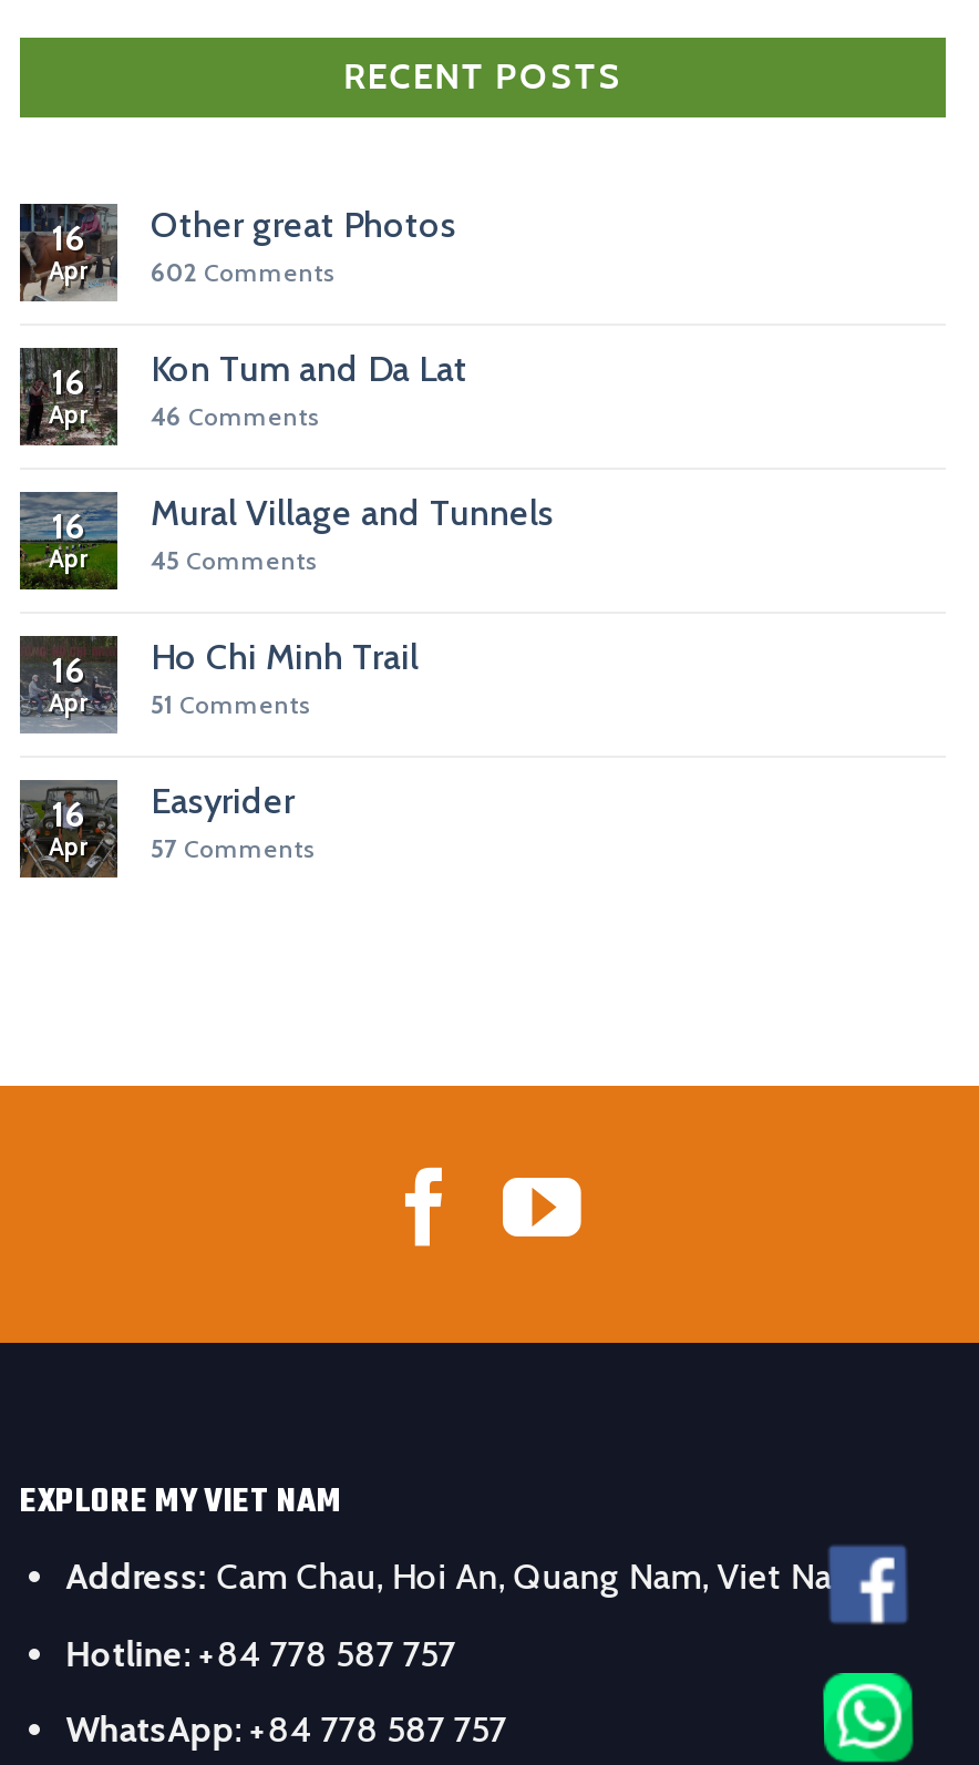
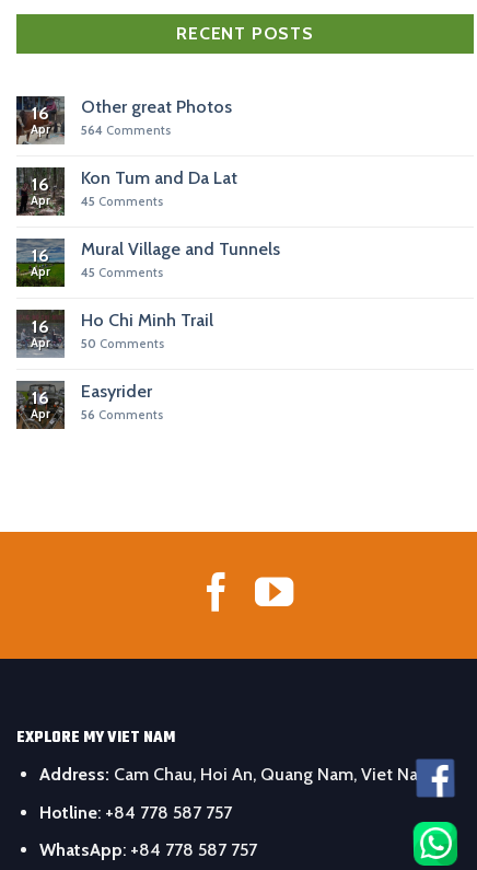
- Apr 602 Comments
+ Apr 564 Comments

- Apr 46 Comments
+ Apr 45 Comments

- Apr 51 Comments
+ Apr 50 Comments

- Apr 57 Comments
+ Apr 56 Comments
